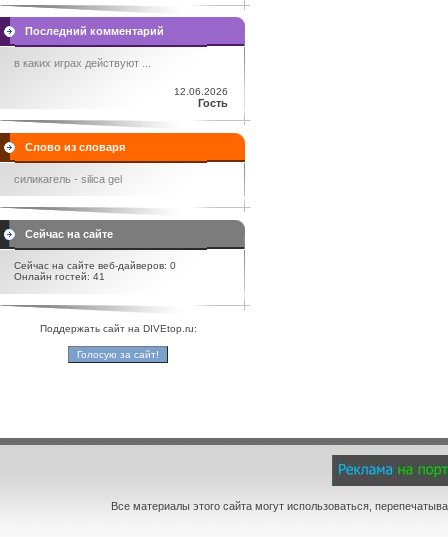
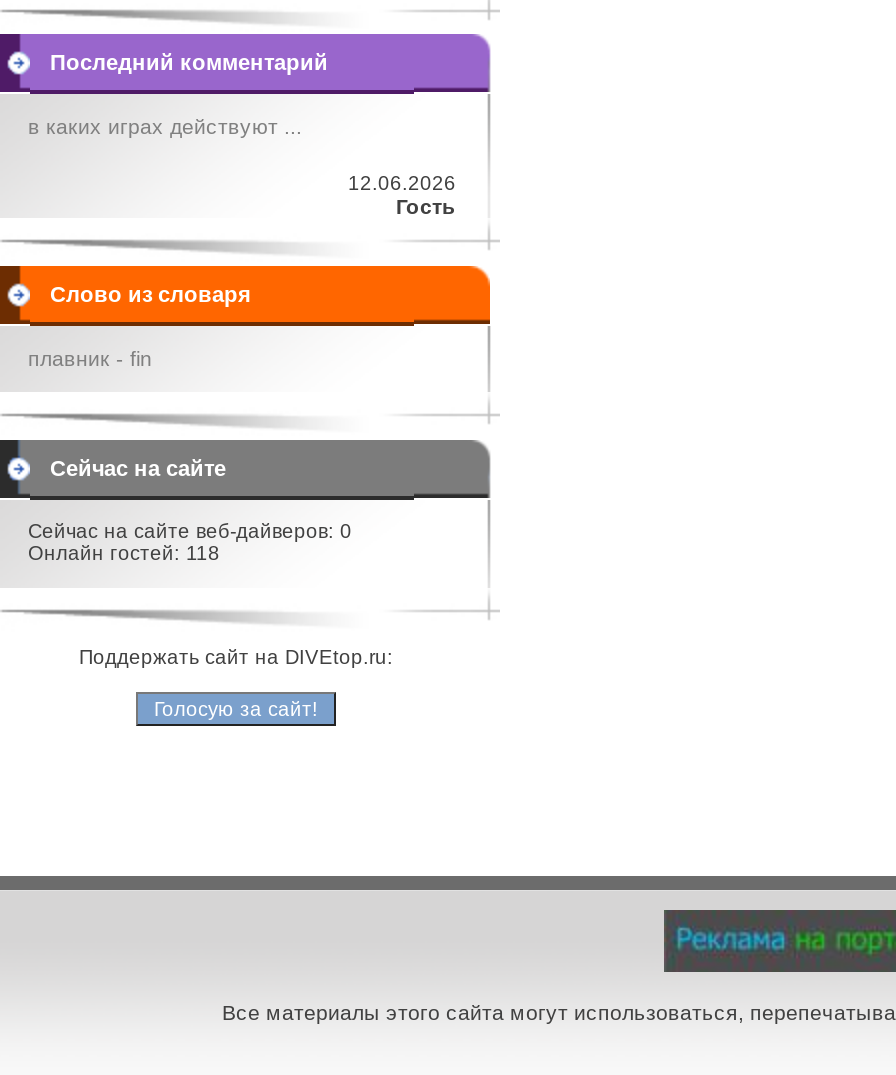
- силикагель - silica gel
+ плавник - fin

- Онлайн гостей: 41
+ Онлайн гостей: 118
